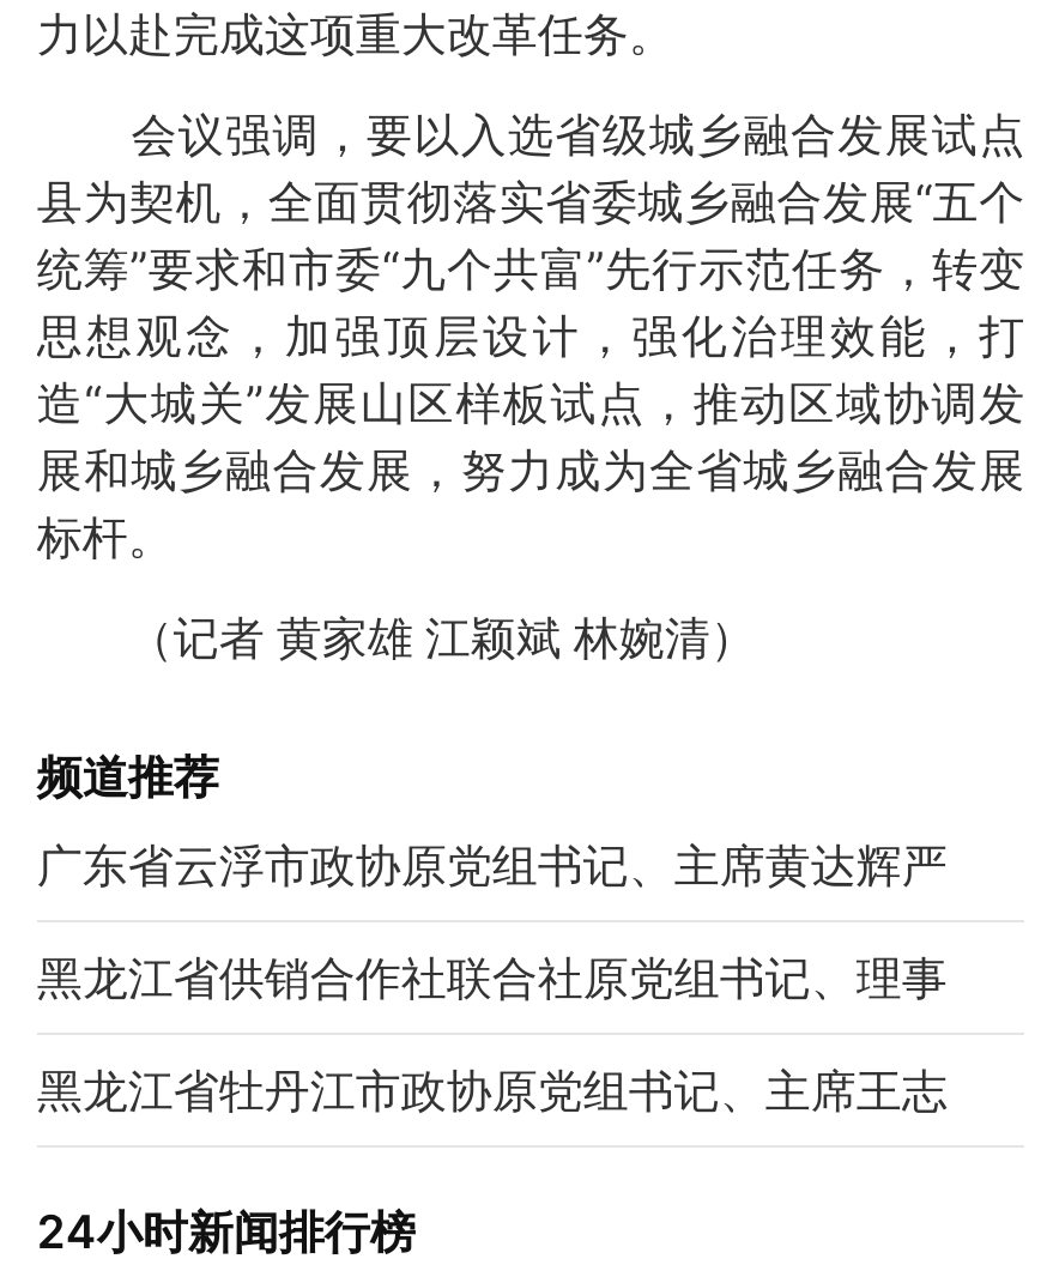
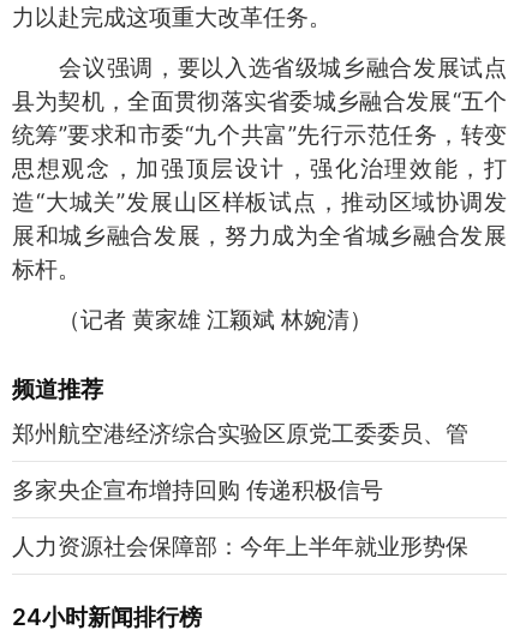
- 广东省云浮市政协原党组书记、主席黄达辉严
+ 郑州航空港经济综合实验区原党工委委员、管

- 黑龙江省供销合作社联合社原党组书记、理事
+ 多家央企宣布增持回购 传递积极信号

- 黑龙江省牡丹江市政协原党组书记、主席王志
+ 人力资源社会保障部：今年上半年就业形势保
